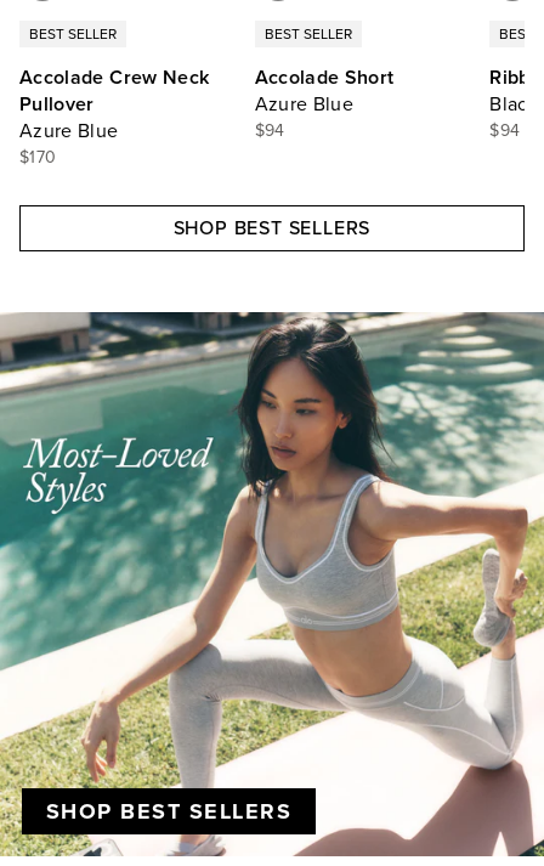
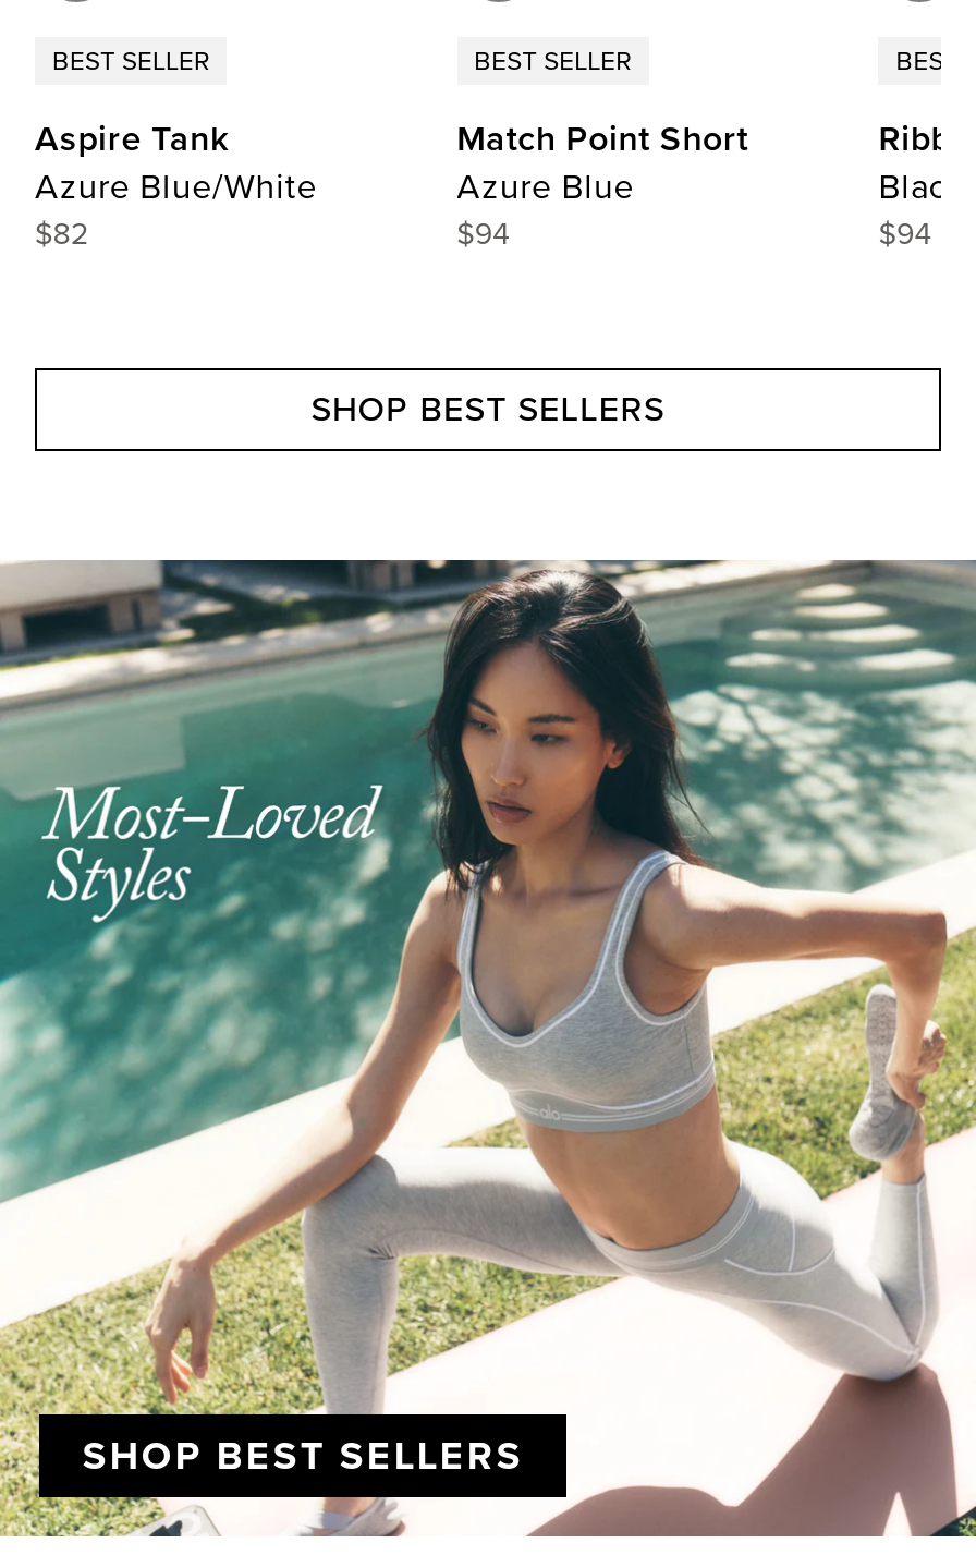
- Accolade Crew Neck
- Pullover
- Azure Blue
- $170
+ Aspire Tank
+ Azure Blue/White
+ $82

- Accolade Short
+ Match Point Short
